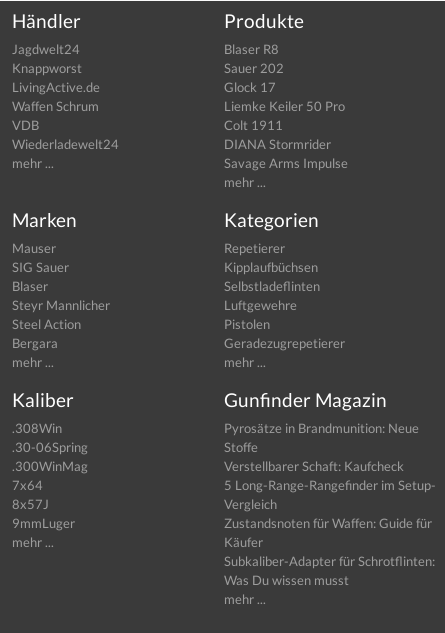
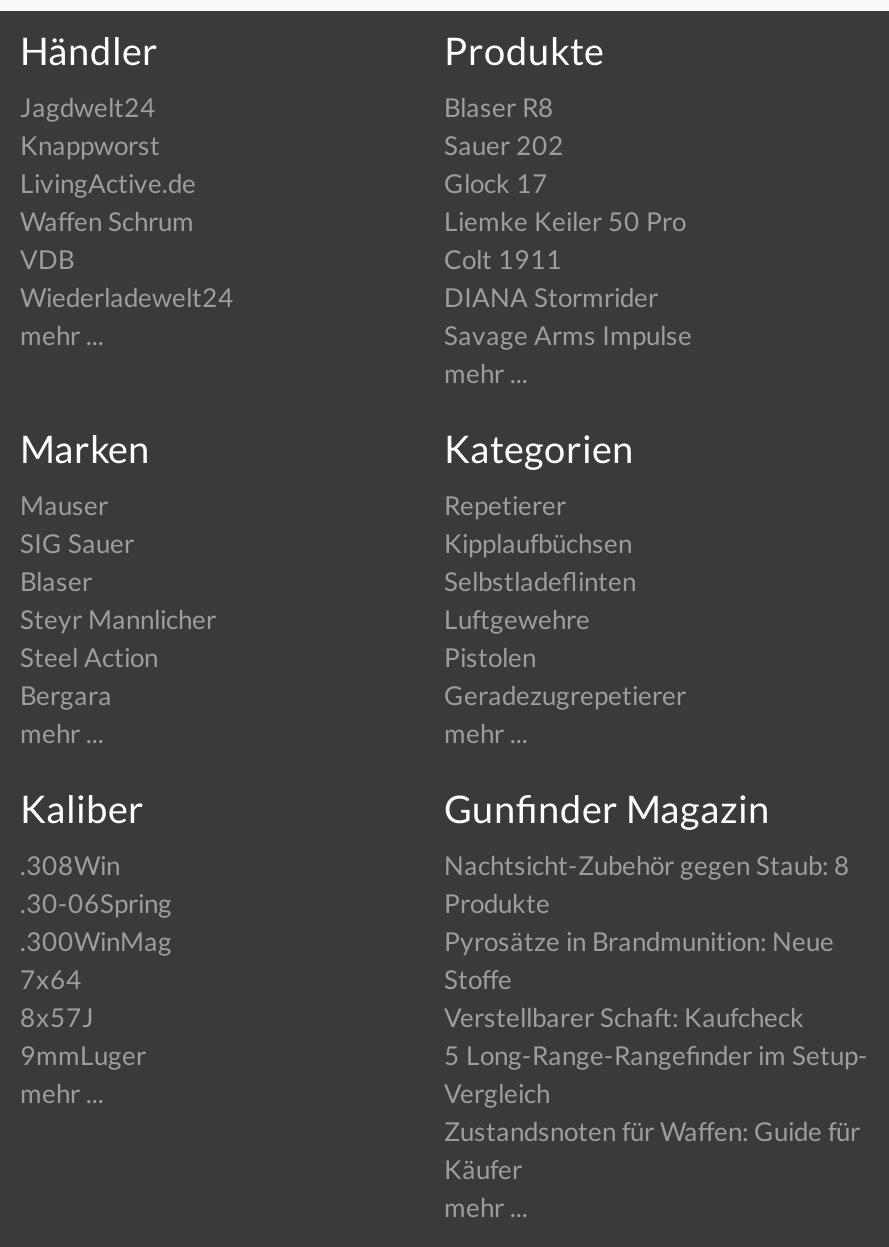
moved down: Pyrosätze in Brandmunition: Neue | Stoffe | Verstellbarer Schaft: Kaufcheck | 5 Long-Range-Rangefinder im Setup- | Vergleich | Zustandsnoten für Waffen: Guide für | Käufer

+ Nachtsicht-Zubehör gegen Staub: 8
+ Produkte

- Subkaliber-Adapter für Schrotflinten:
- Was Du wissen musst
